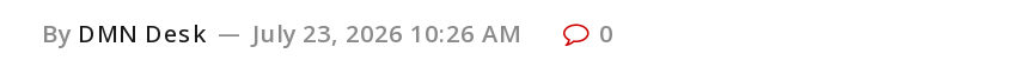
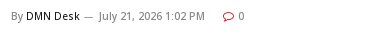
- By DMN Desk July 23, 2026 10:26 AM
+ By DMN Desk July 21, 2026 1:02 PM
